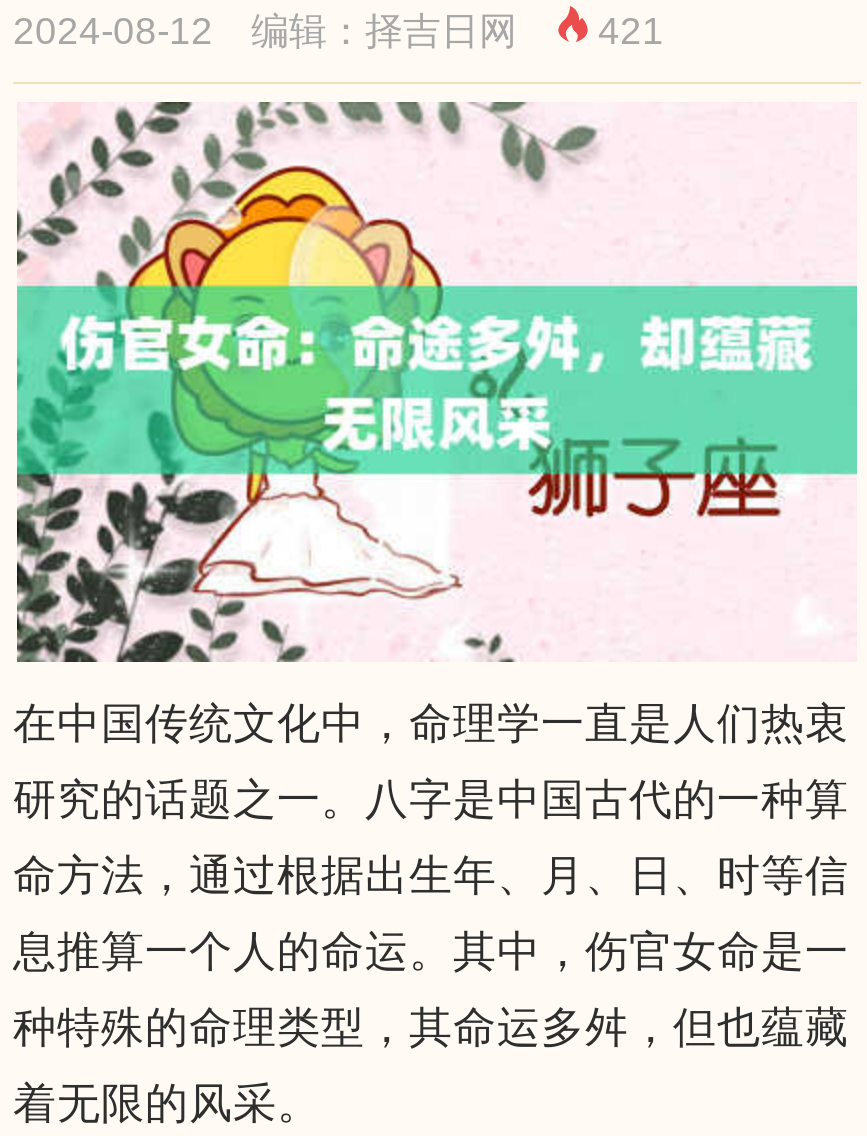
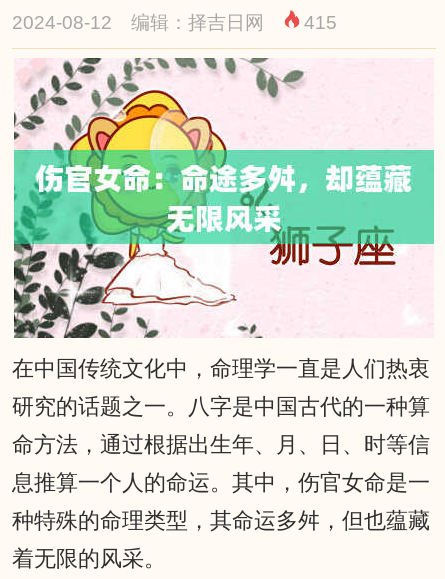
- 2024-08-12 编辑：择吉日网 421
+ 2024-08-12 编辑：择吉日网 415
